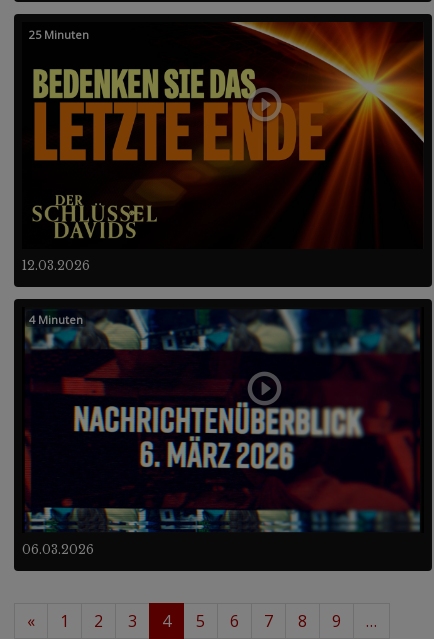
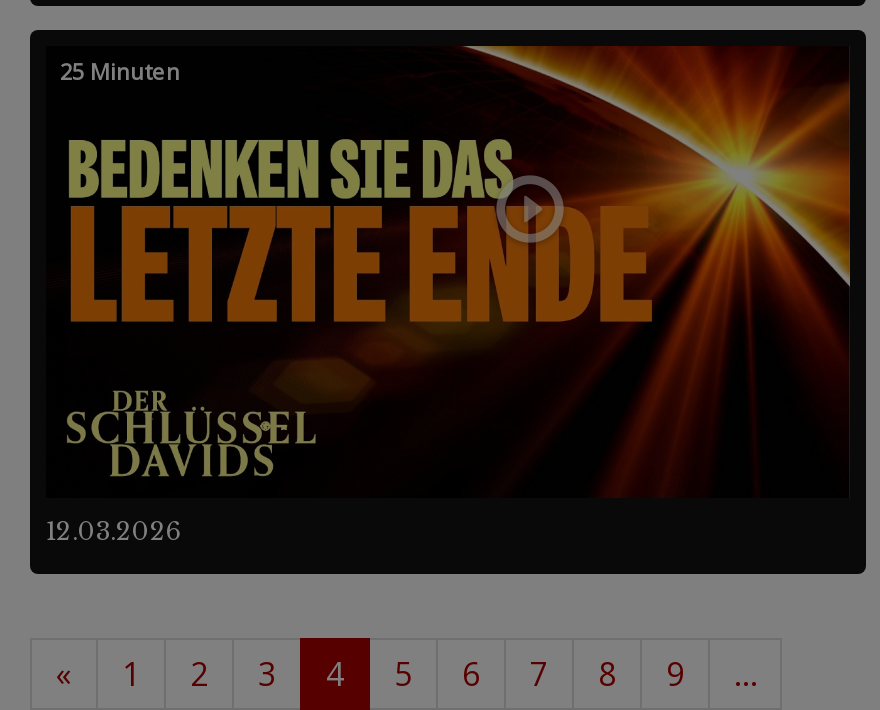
- [image]
- 4 Minuten

- 06.03.2026
